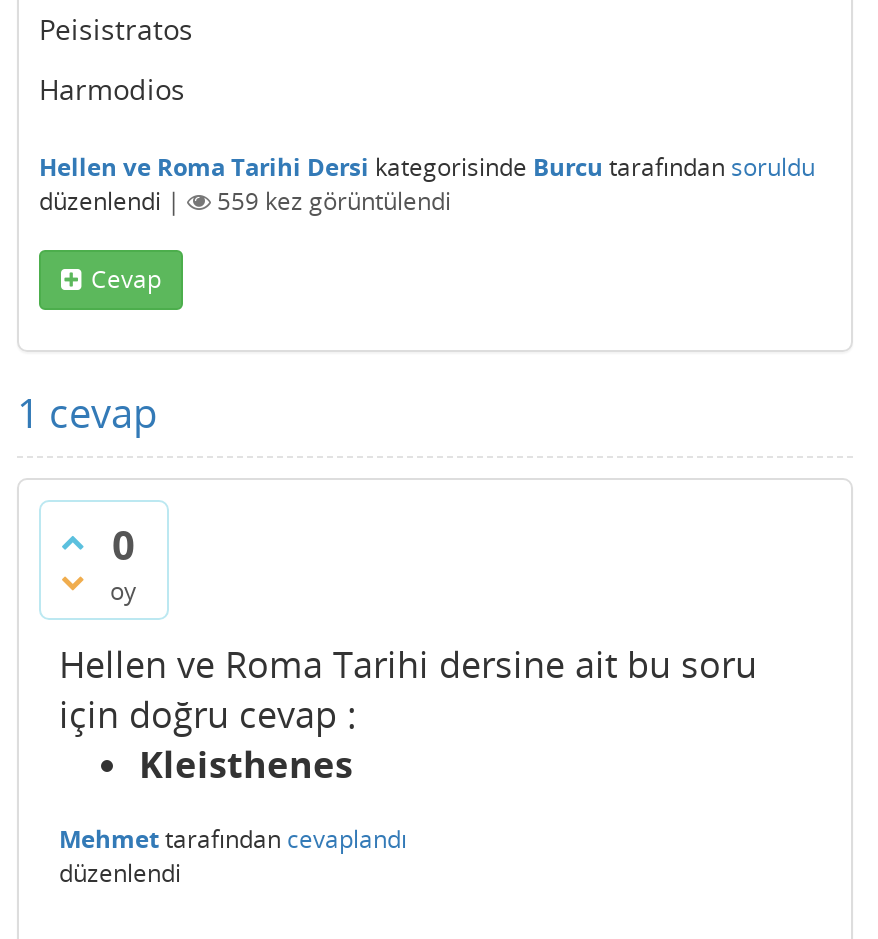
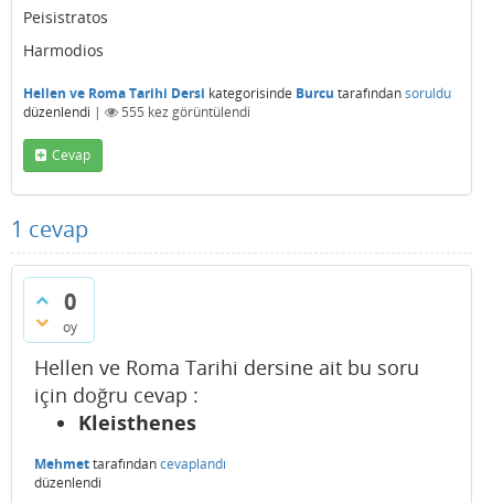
- 559 kez görüntülendi
+ 555 kez görüntülendi
